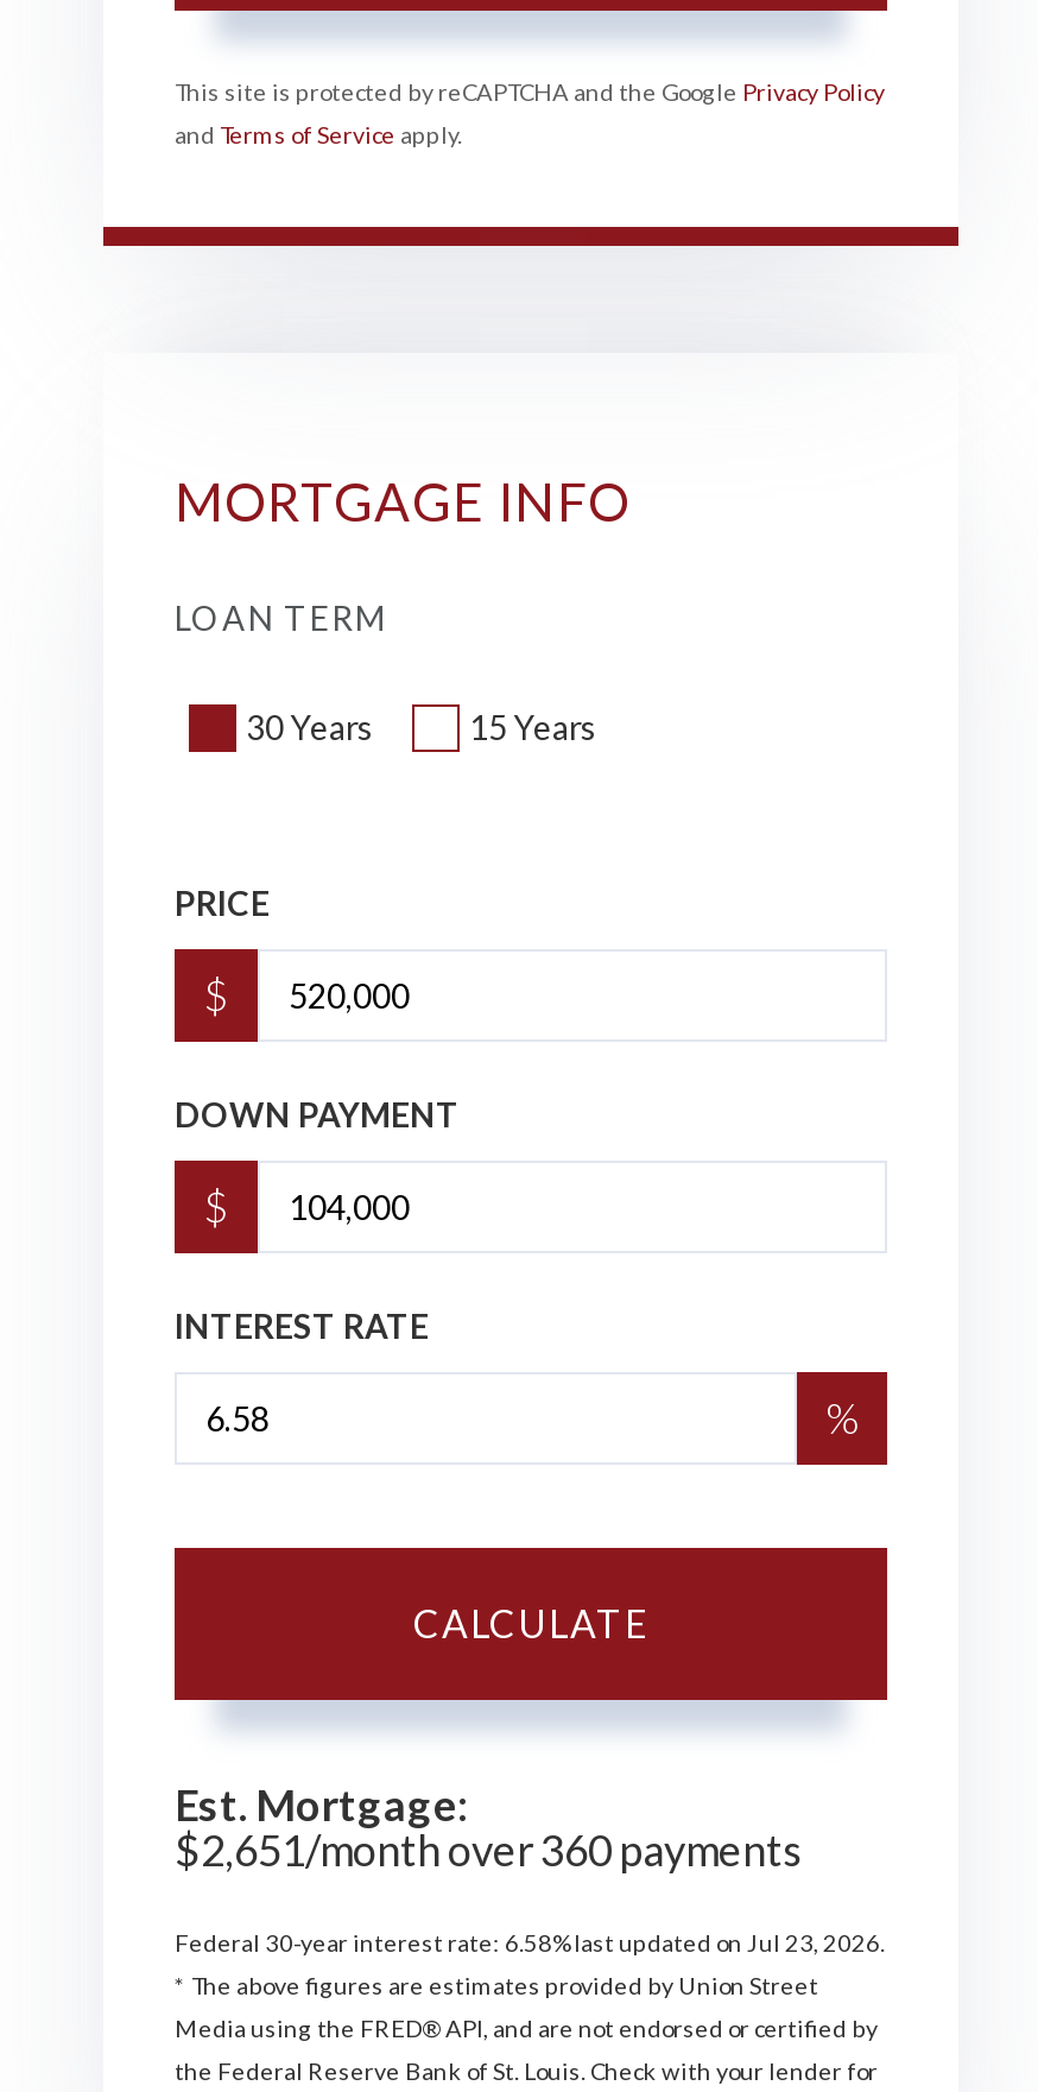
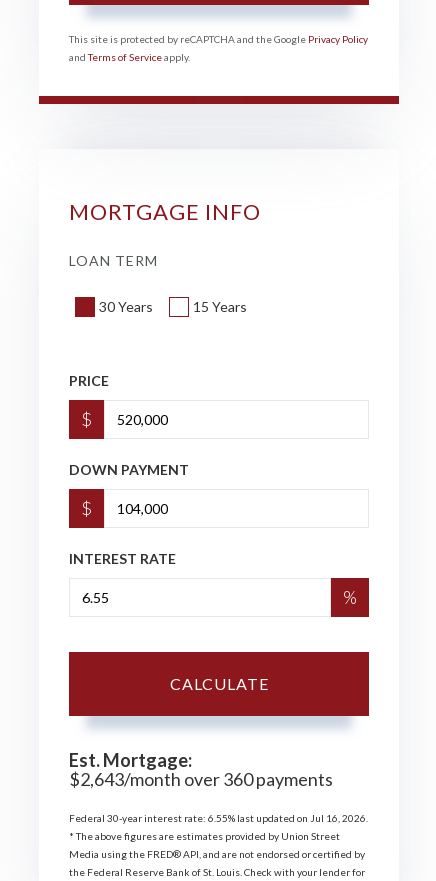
- $2,651/month over 360 payments
+ $2,643/month over 360 payments

- Federal 30-year interest rate: 6.58% last updated on Jul 23, 2026.
+ Federal 30-year interest rate: 6.55% last updated on Jul 16, 2026.
